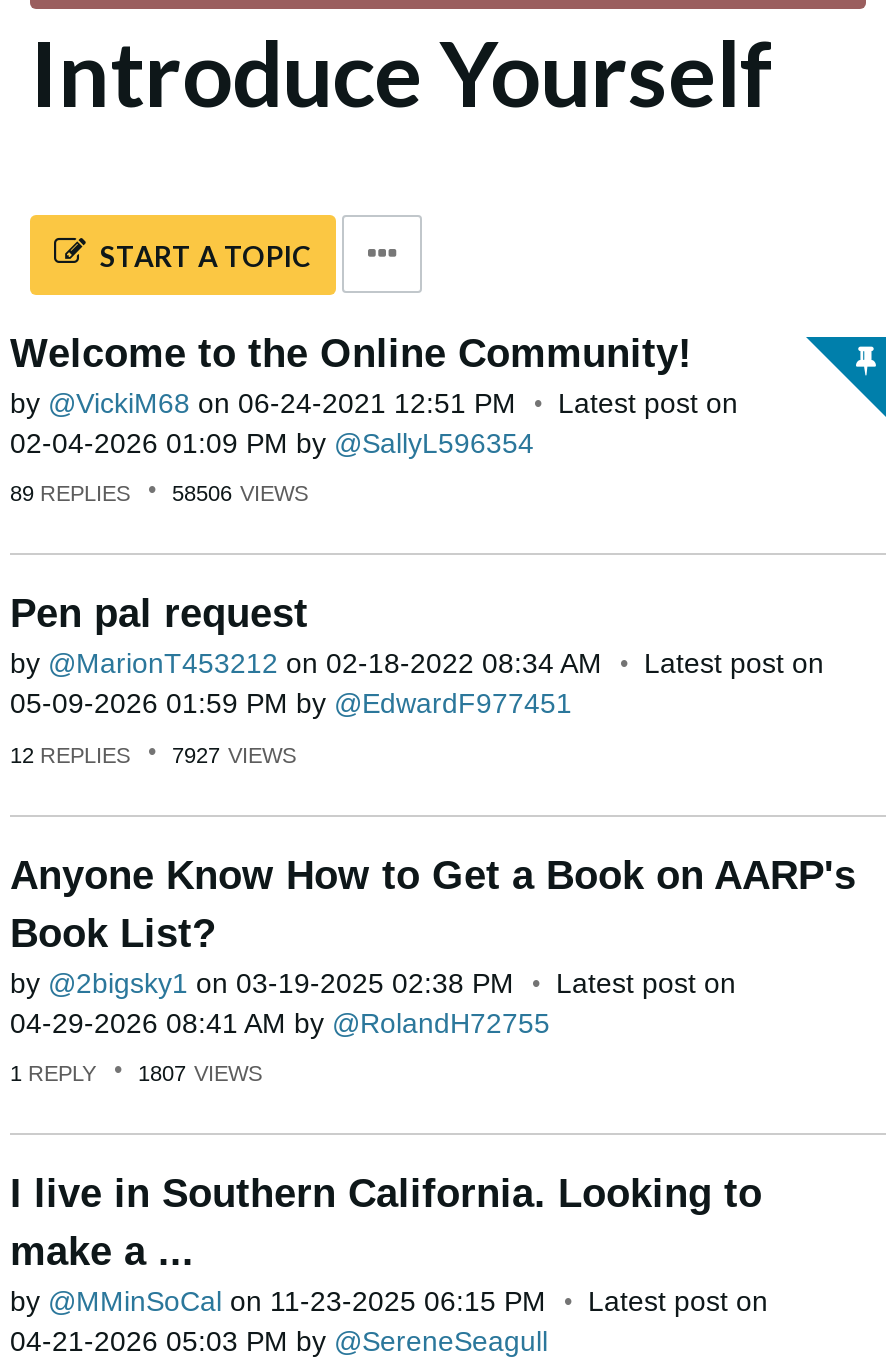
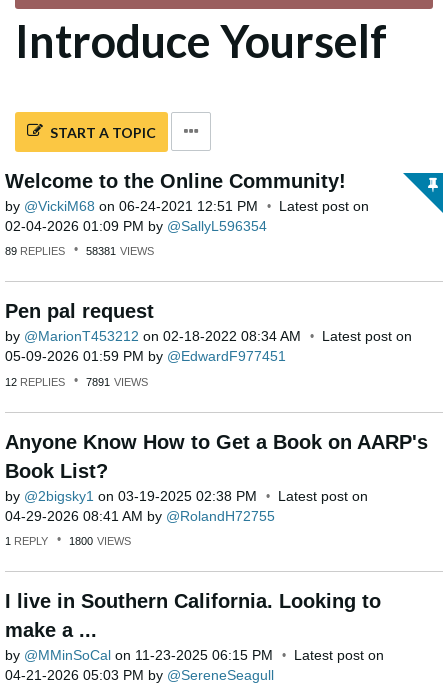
- 89 REPLIES 58506 VIEWS
+ 89 REPLIES 58381 VIEWS

- 12 REPLIES 7927 VIEWS
+ 12 REPLIES 7891 VIEWS

- 1 REPLY 1807 VIEWS
+ 1 REPLY 1800 VIEWS
